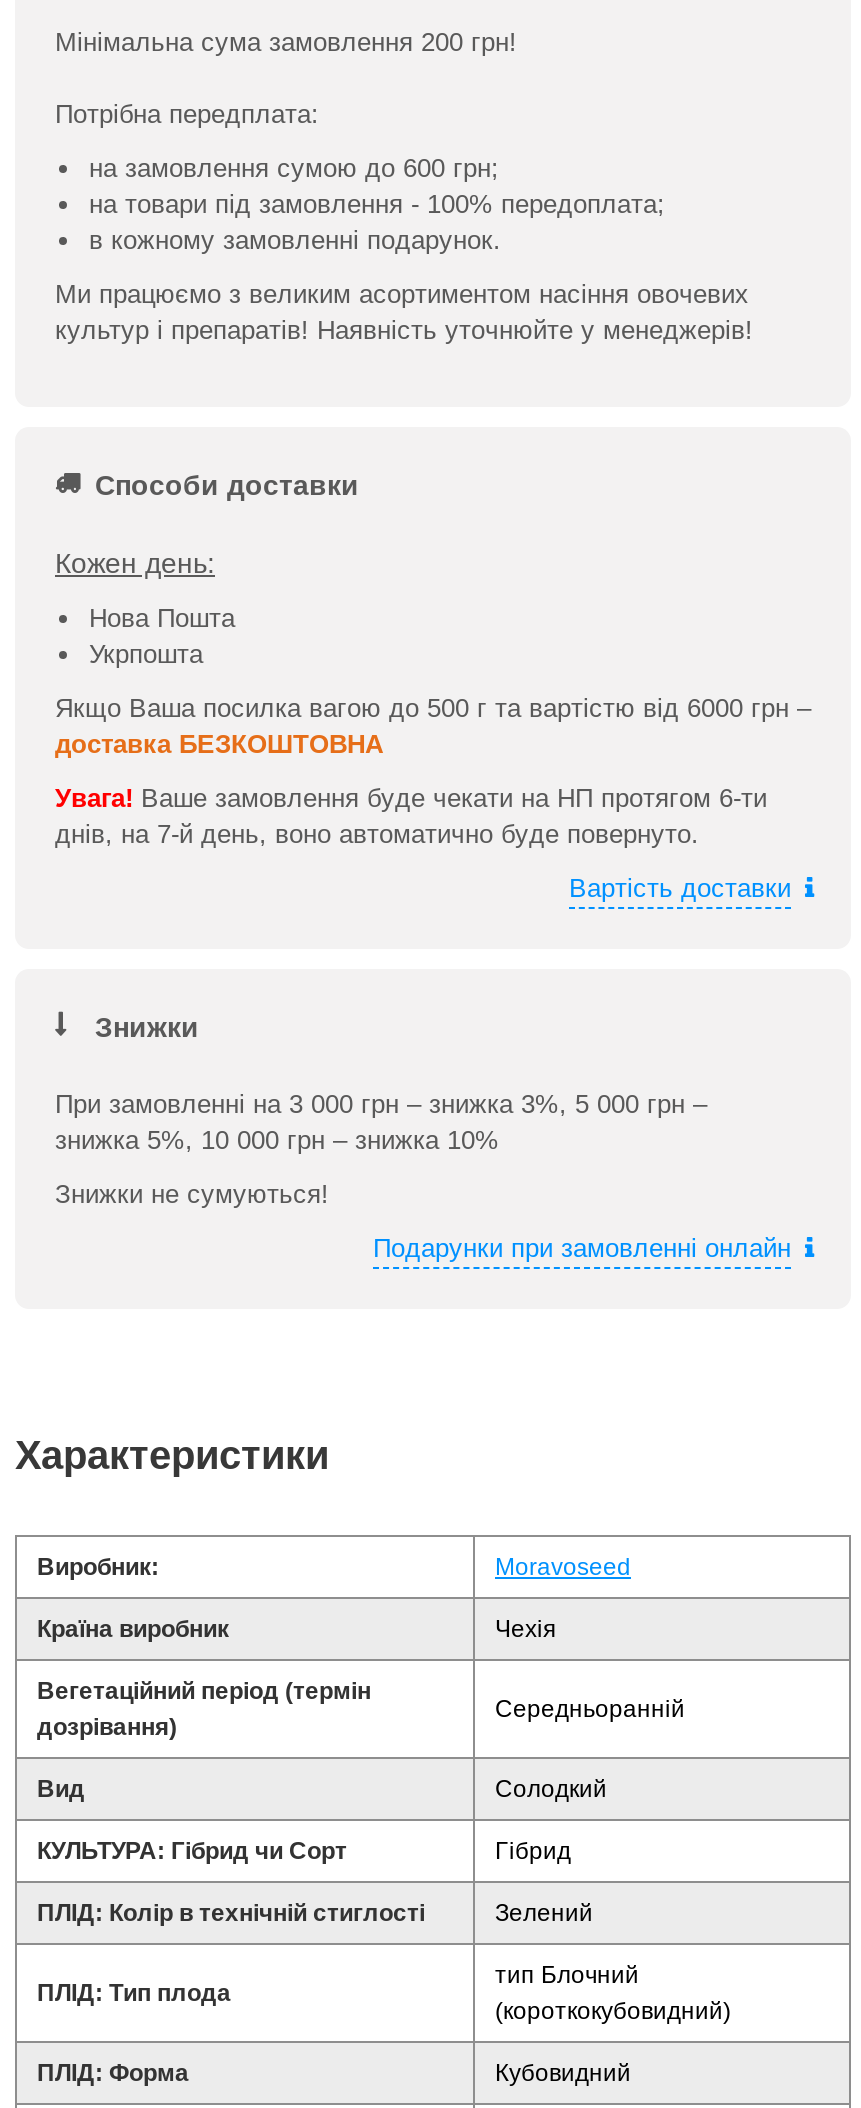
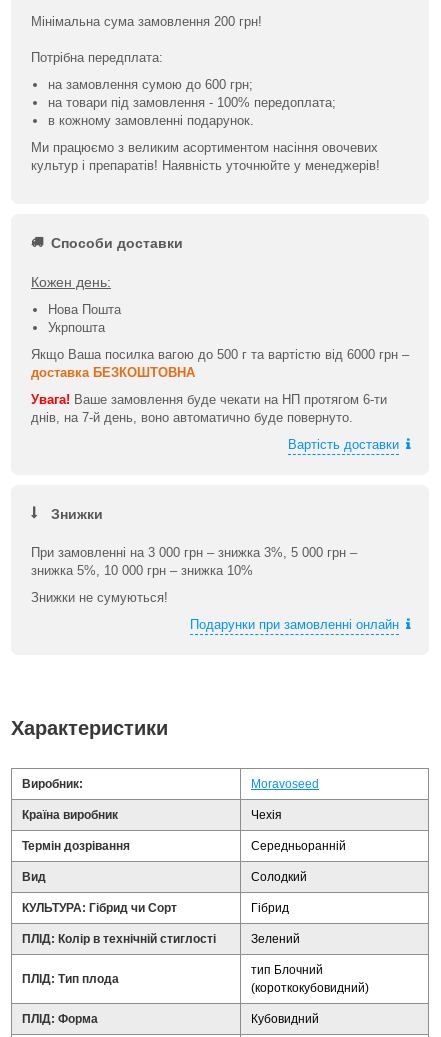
- Вегетаційний період (термін
- дозрівання)
+ Термін дозрівання
